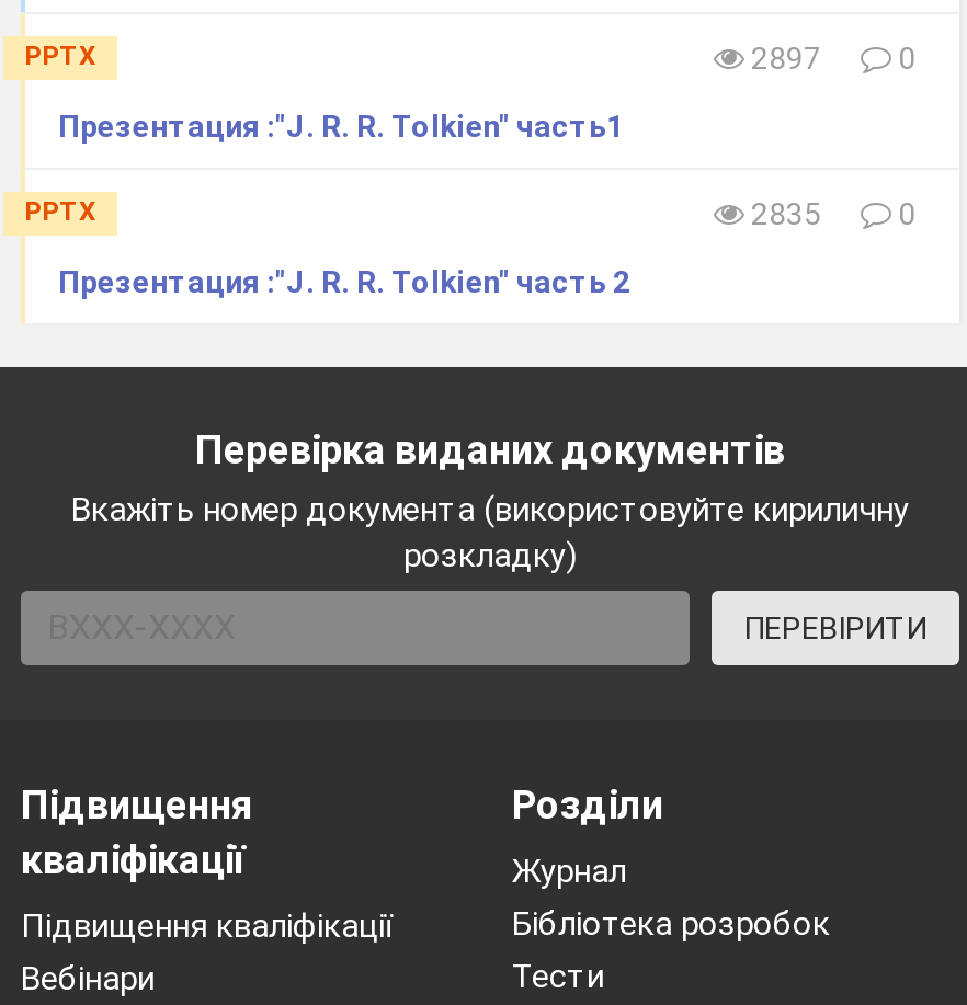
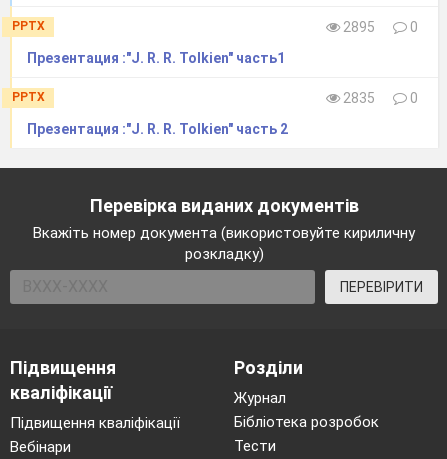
- 2897
+ 2895
